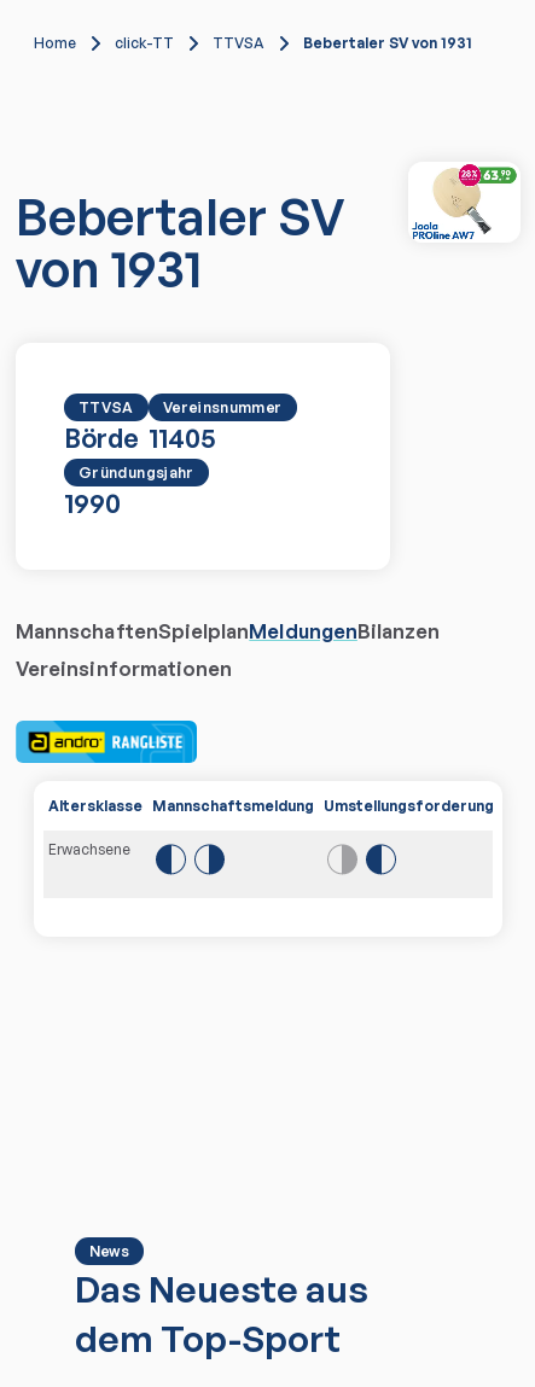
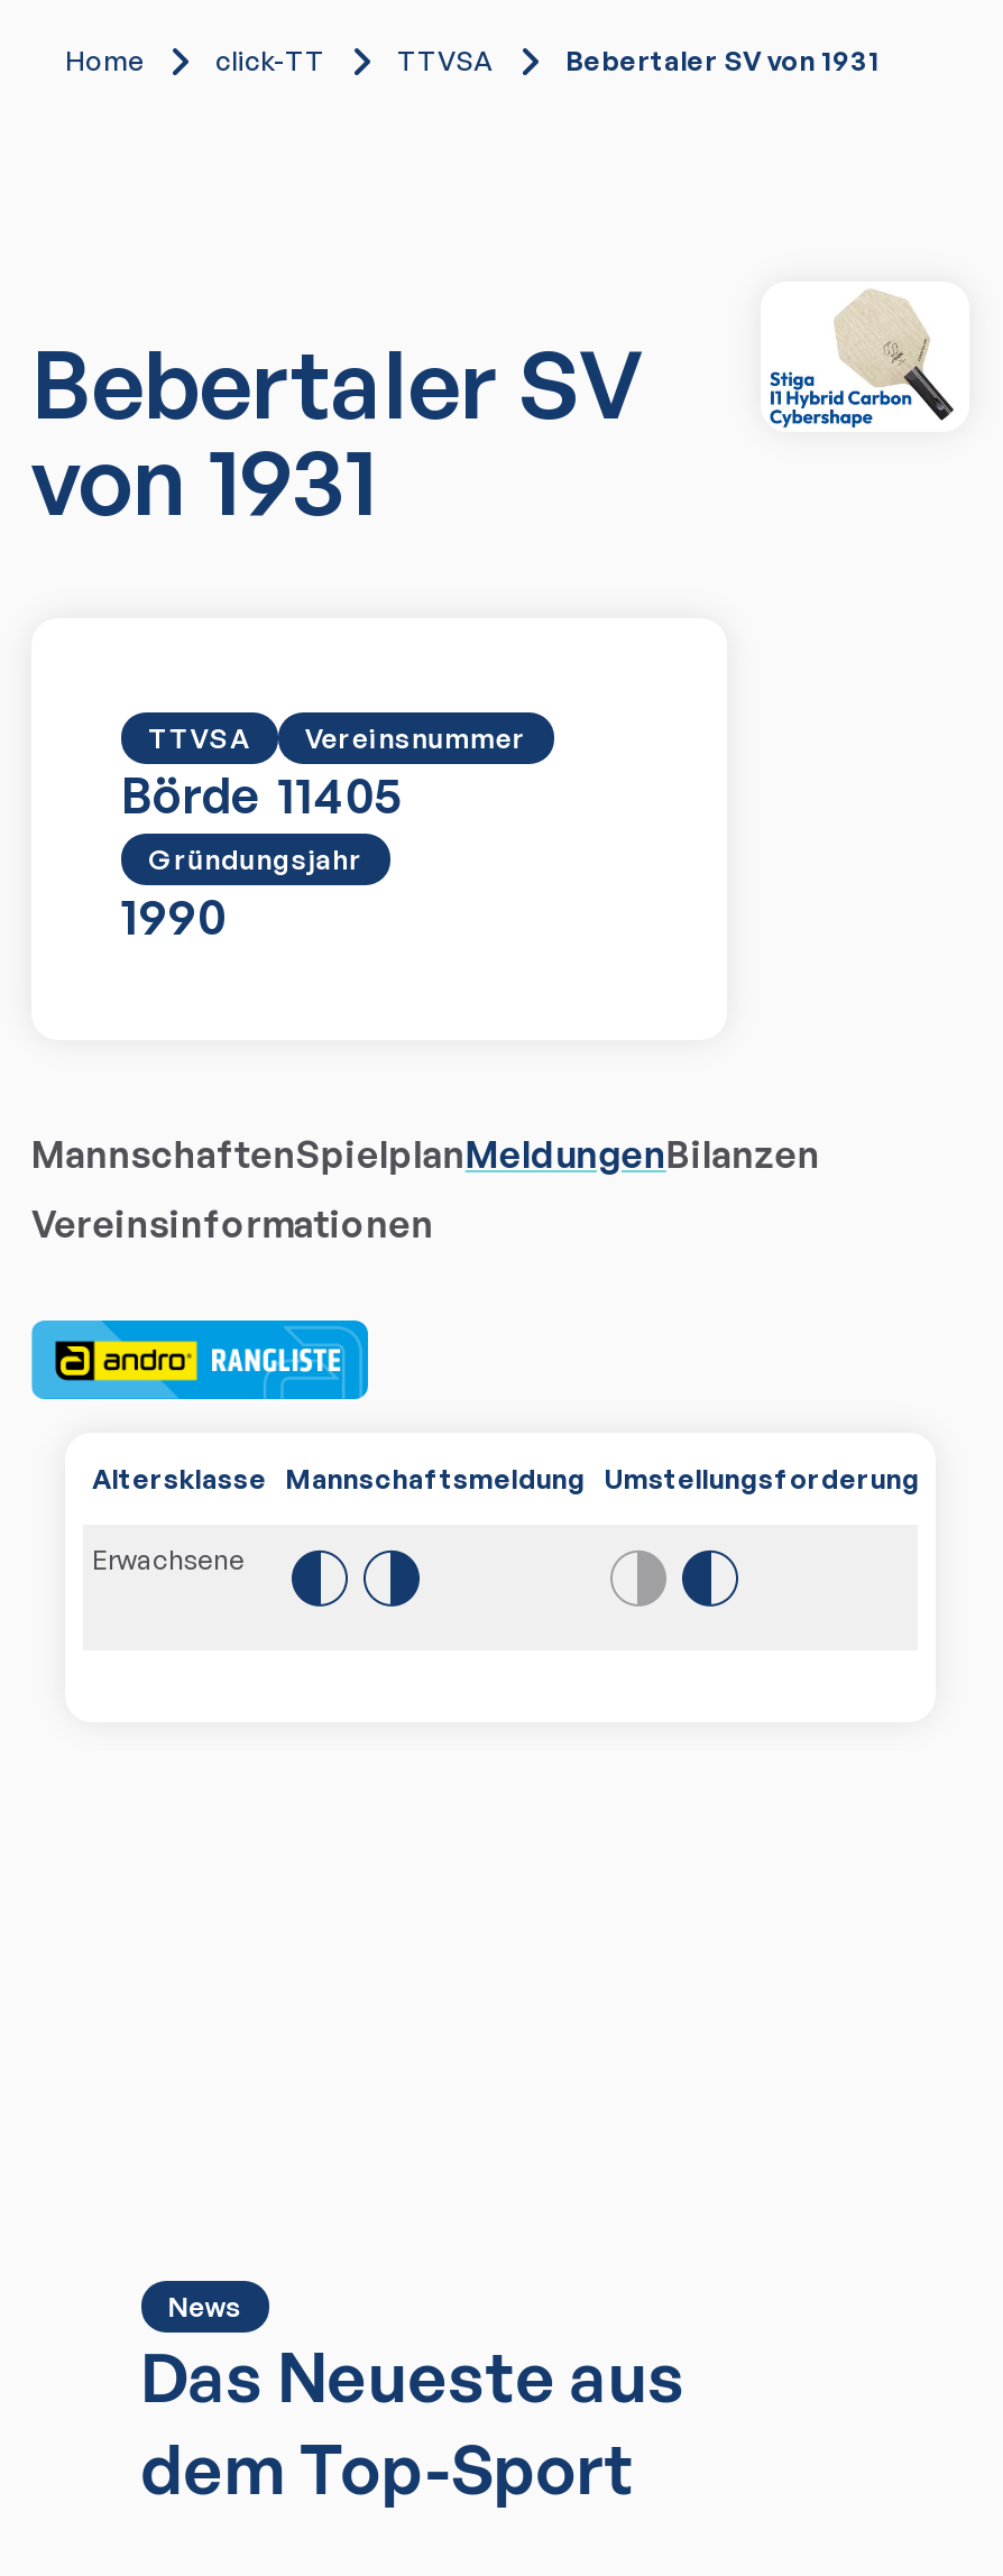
- [image]
+ [image]
